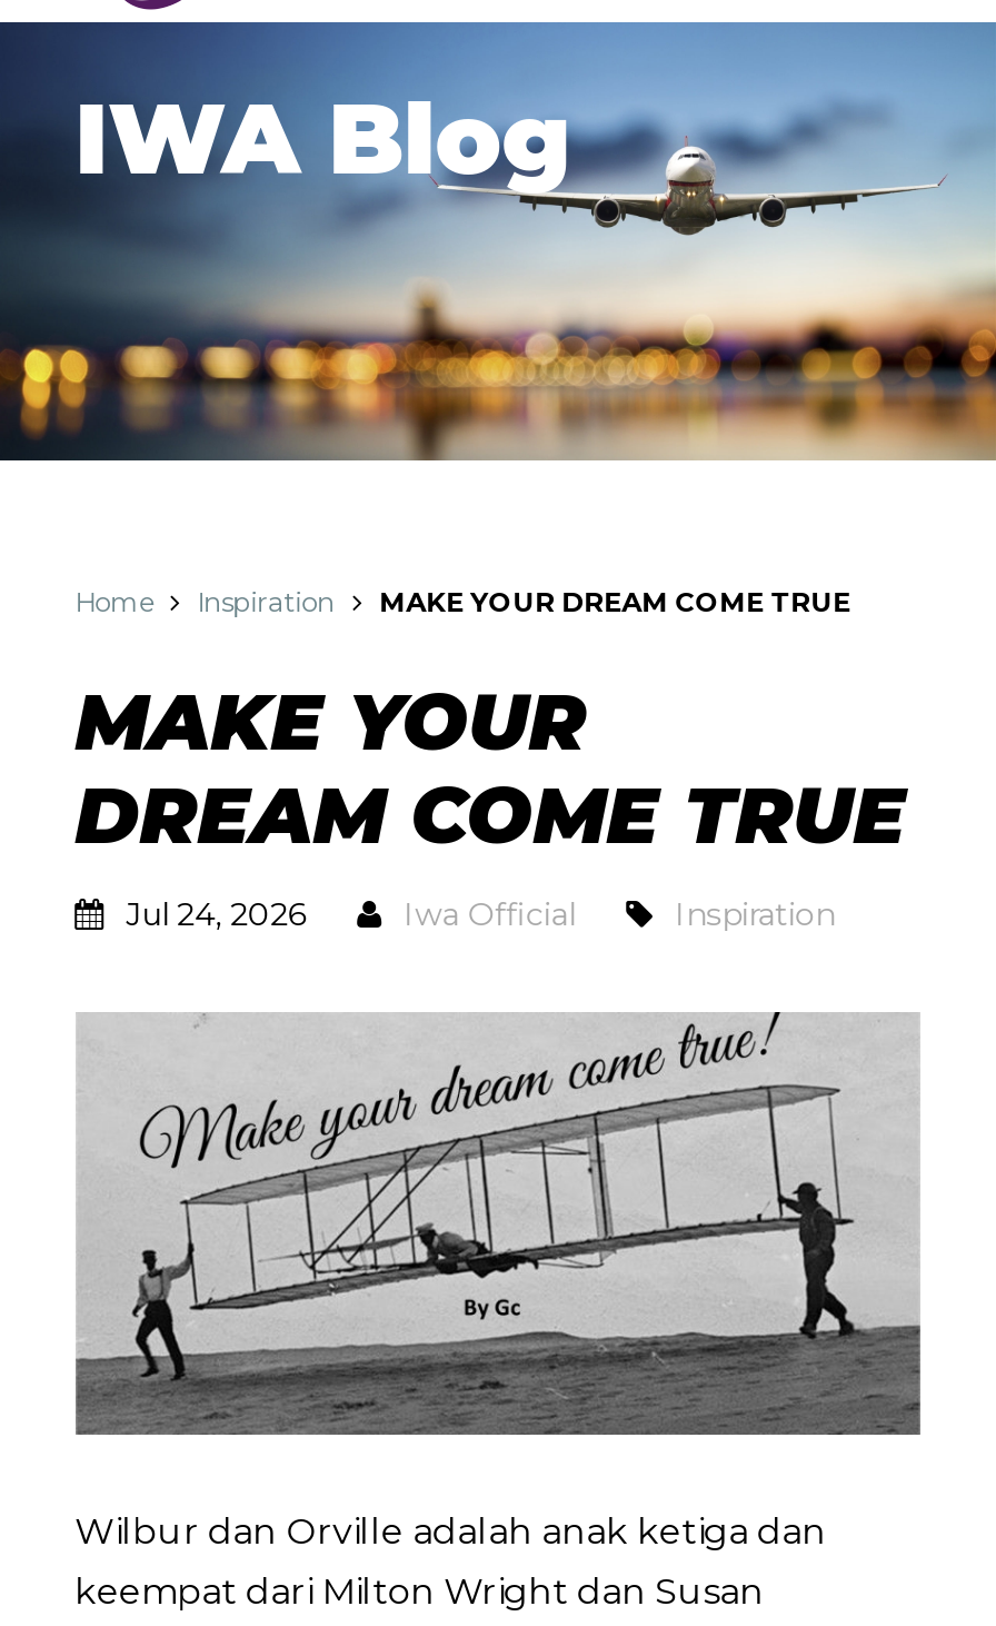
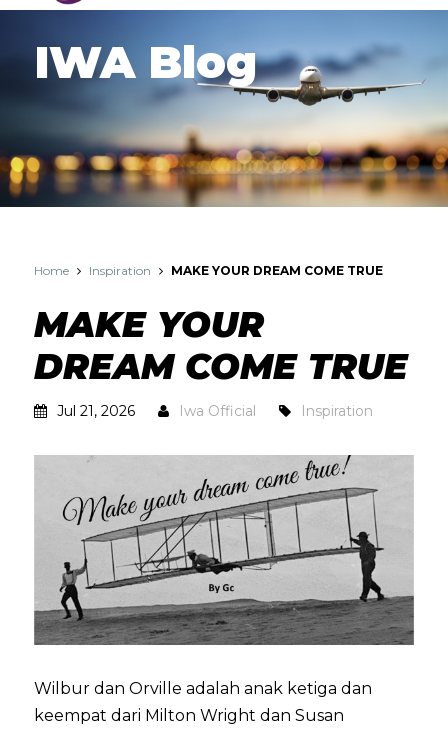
- Jul 24, 2026
+ Jul 21, 2026
